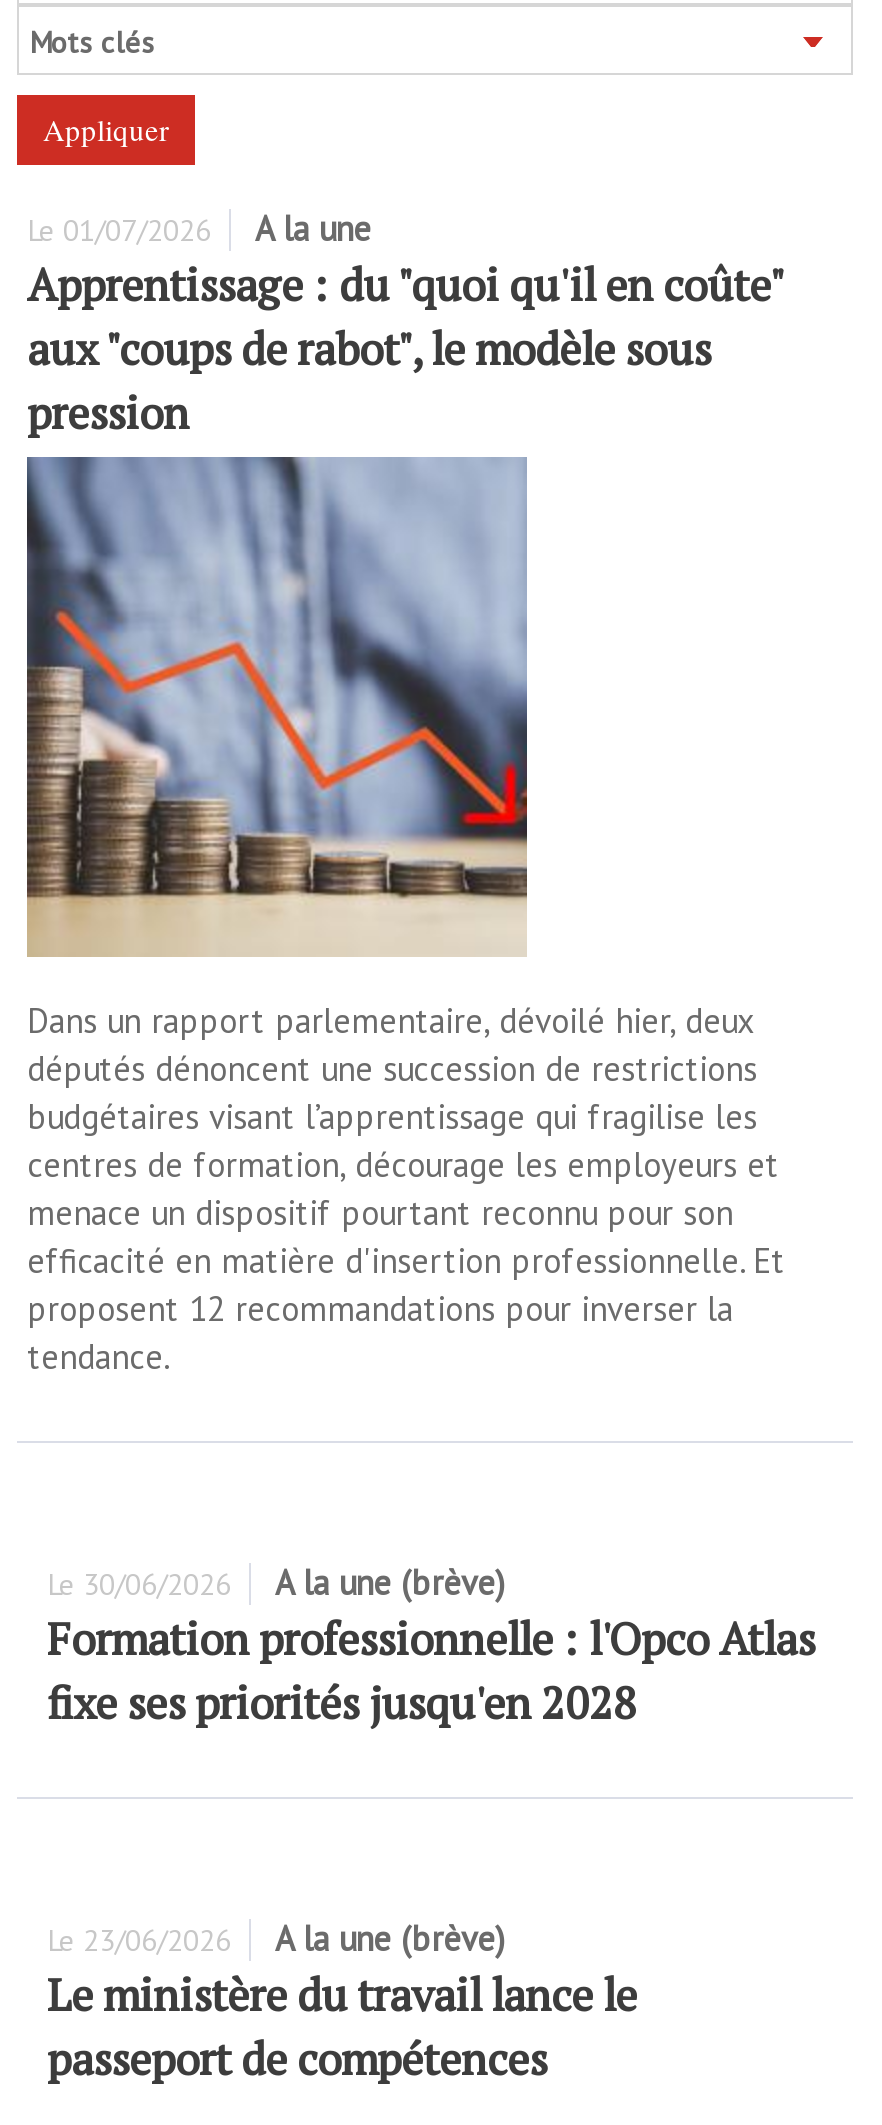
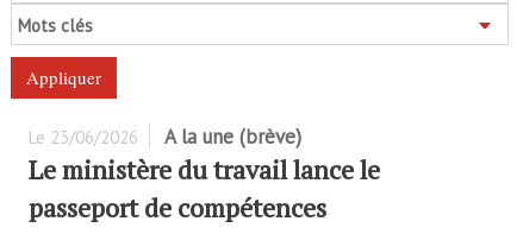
- Le 01/07/2026
- A la une
- Apprentissage : du "quoi qu'il en coûte"
- aux "coups de rabot", le modèle sous
- pression

- [image]
- Dans un rapport parlementaire, dévoilé hier, deux
- députés dénoncent une succession de restrictions
- budgétaires visant l’apprentissage qui fragilise les
- centres de formation, décourage les employeurs et
- menace un dispositif pourtant reconnu pour son
- efficacité en matière d'insertion professionnelle. Et
- proposent 12 recommandations pour inverser la
- tendance.

- Le 30/06/2026
- A la une (brève)
- Formation professionnelle : l'Opco Atlas
- fixe ses priorités jusqu'en 2028
